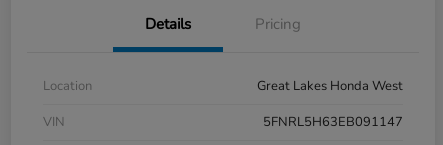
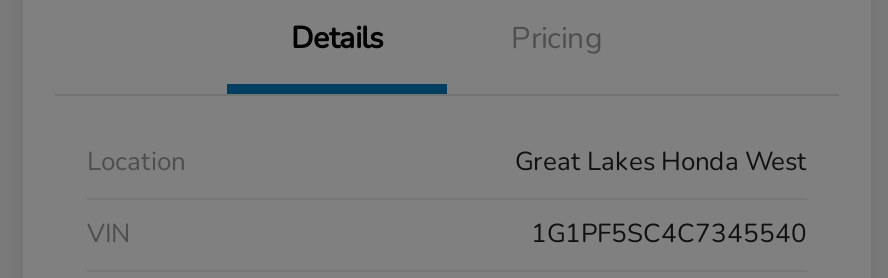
- 5FNRL5H63EB091147
+ 1G1PF5SC4C7345540
